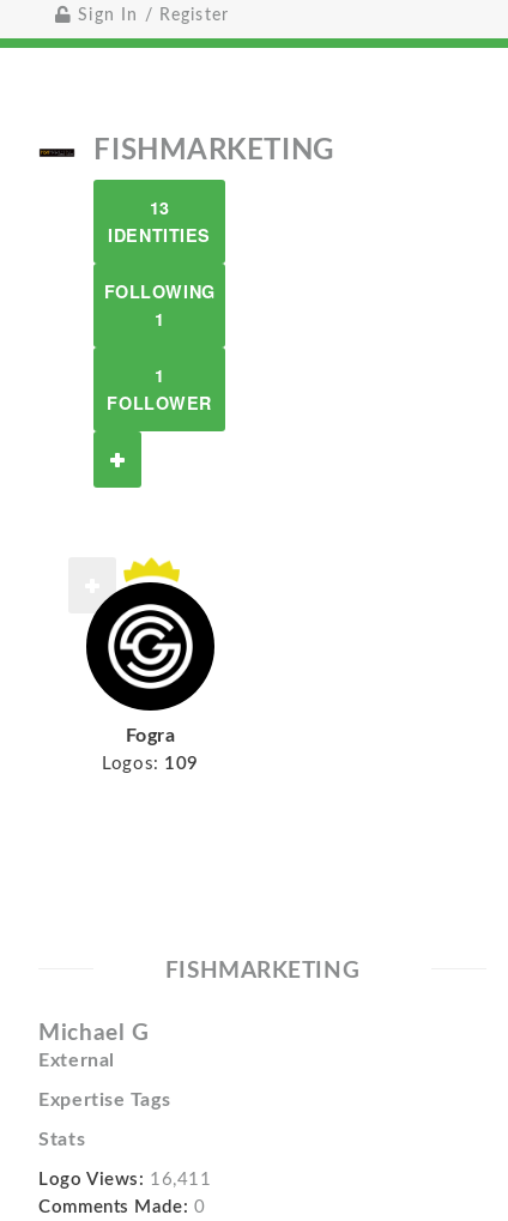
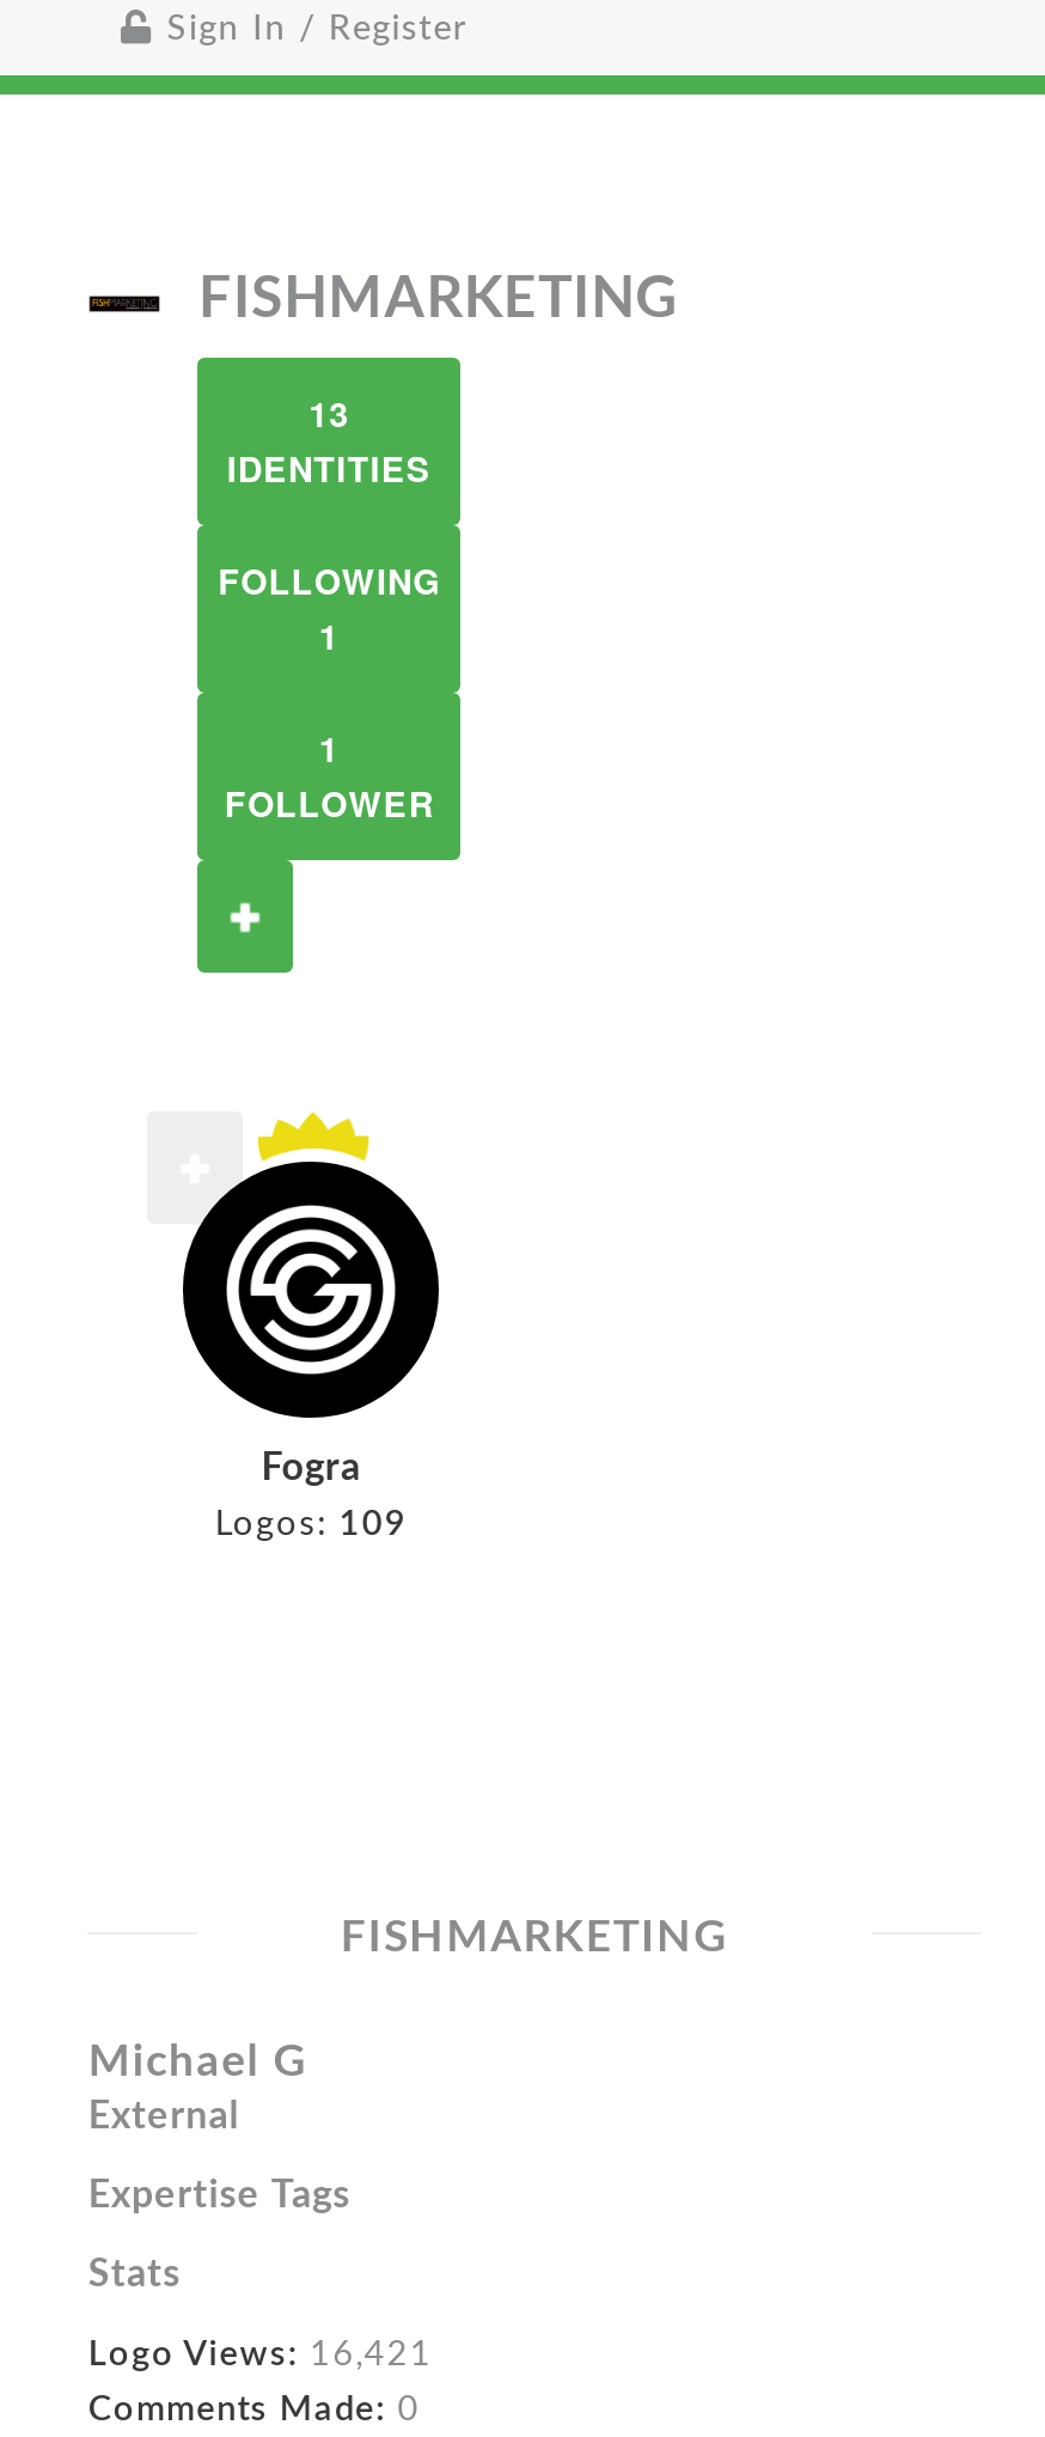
- Logo Views: 16,411
+ Logo Views: 16,421
